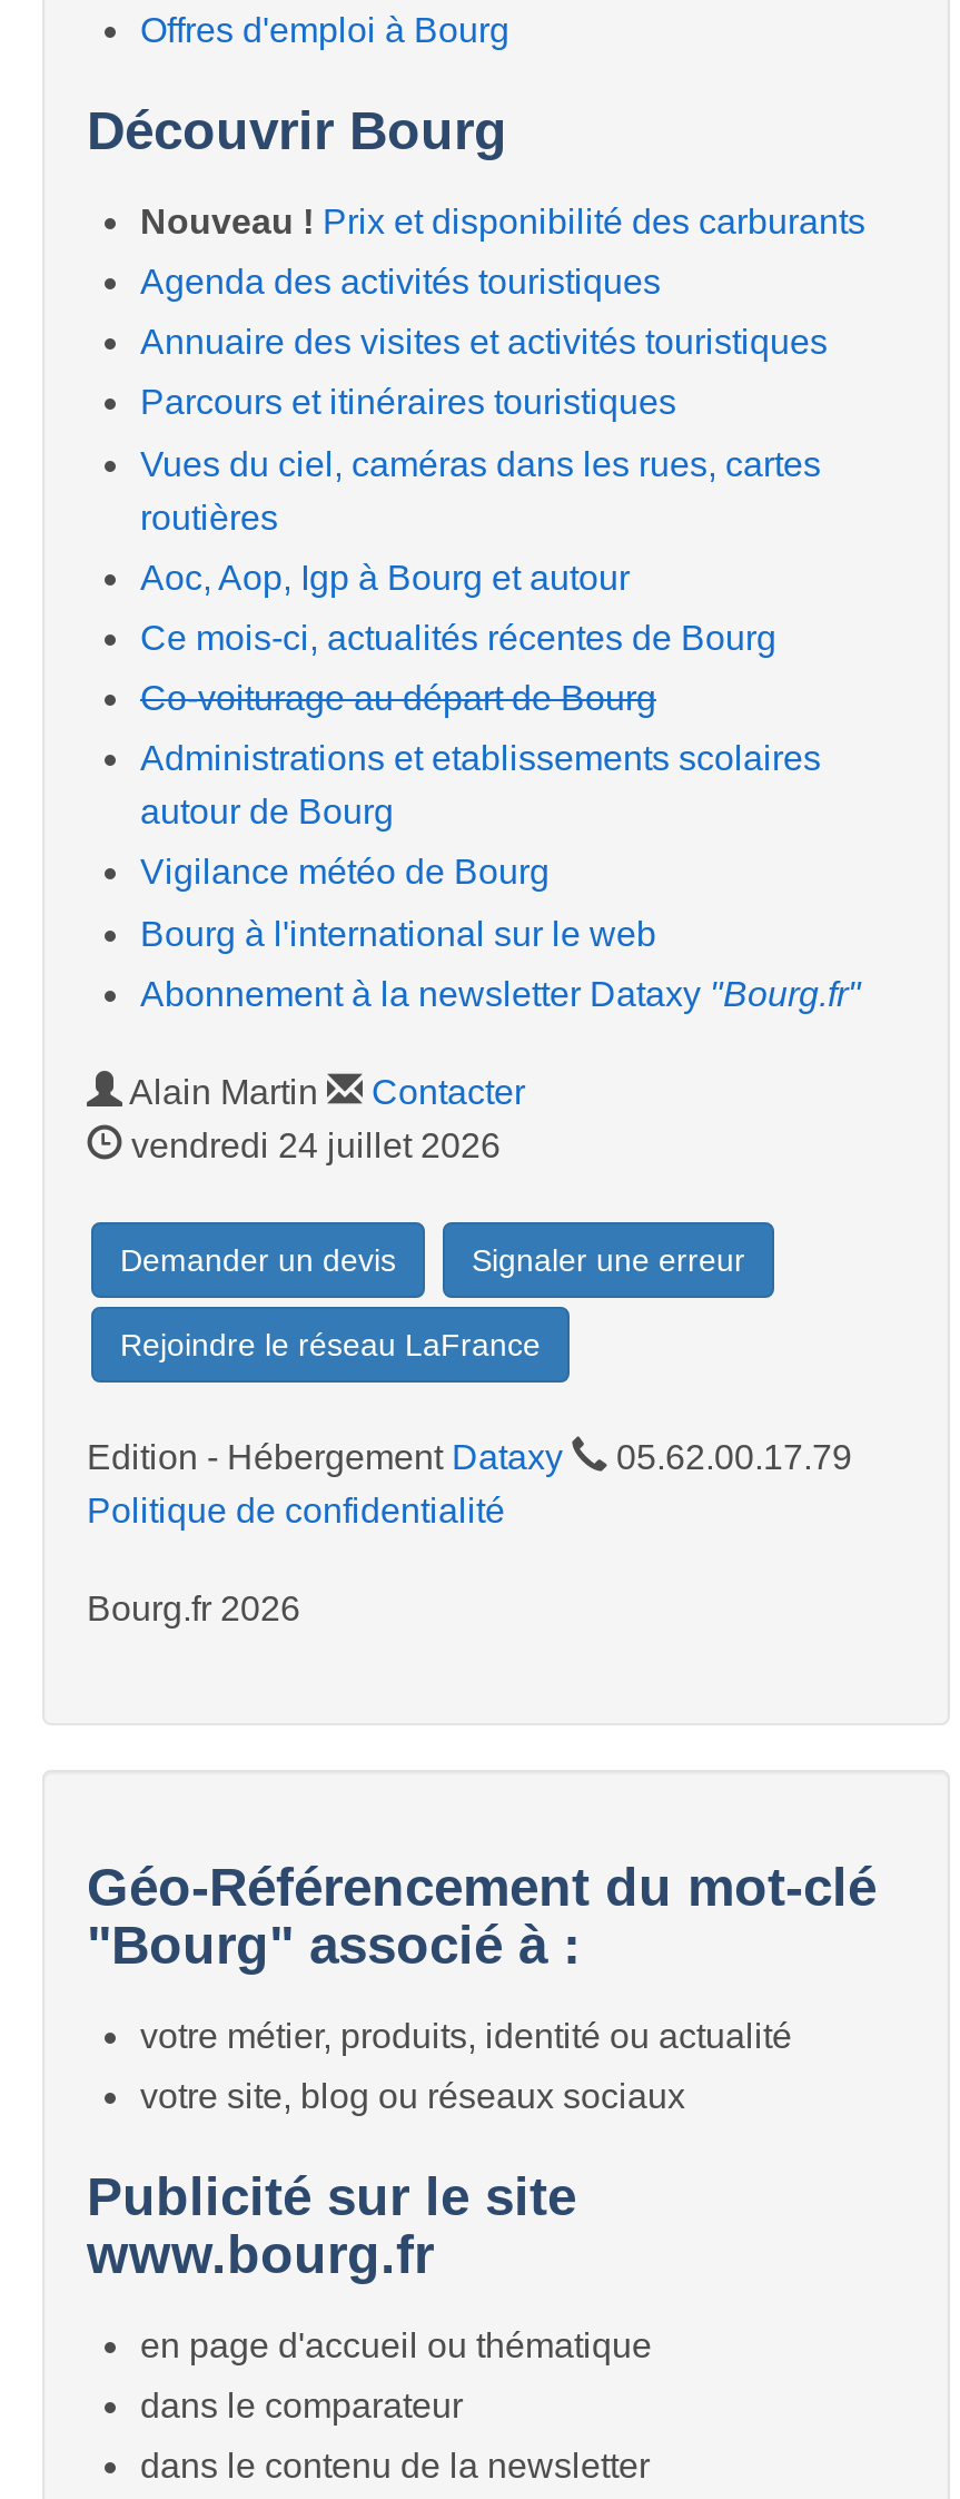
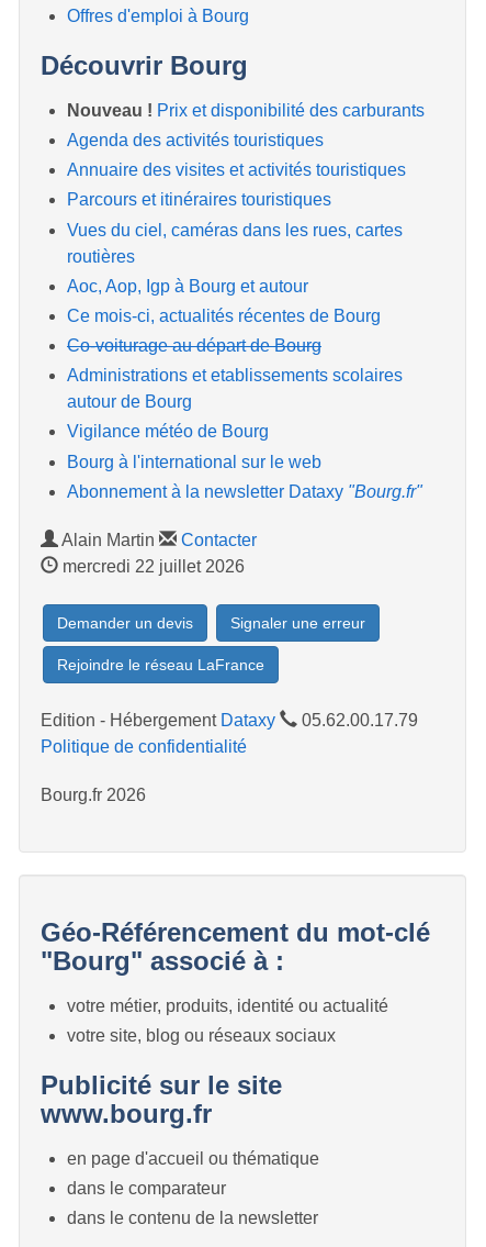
- vendredi 24 juillet 2026
+ mercredi 22 juillet 2026
